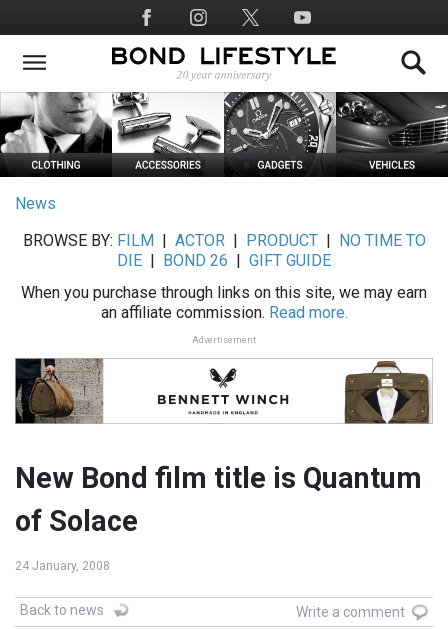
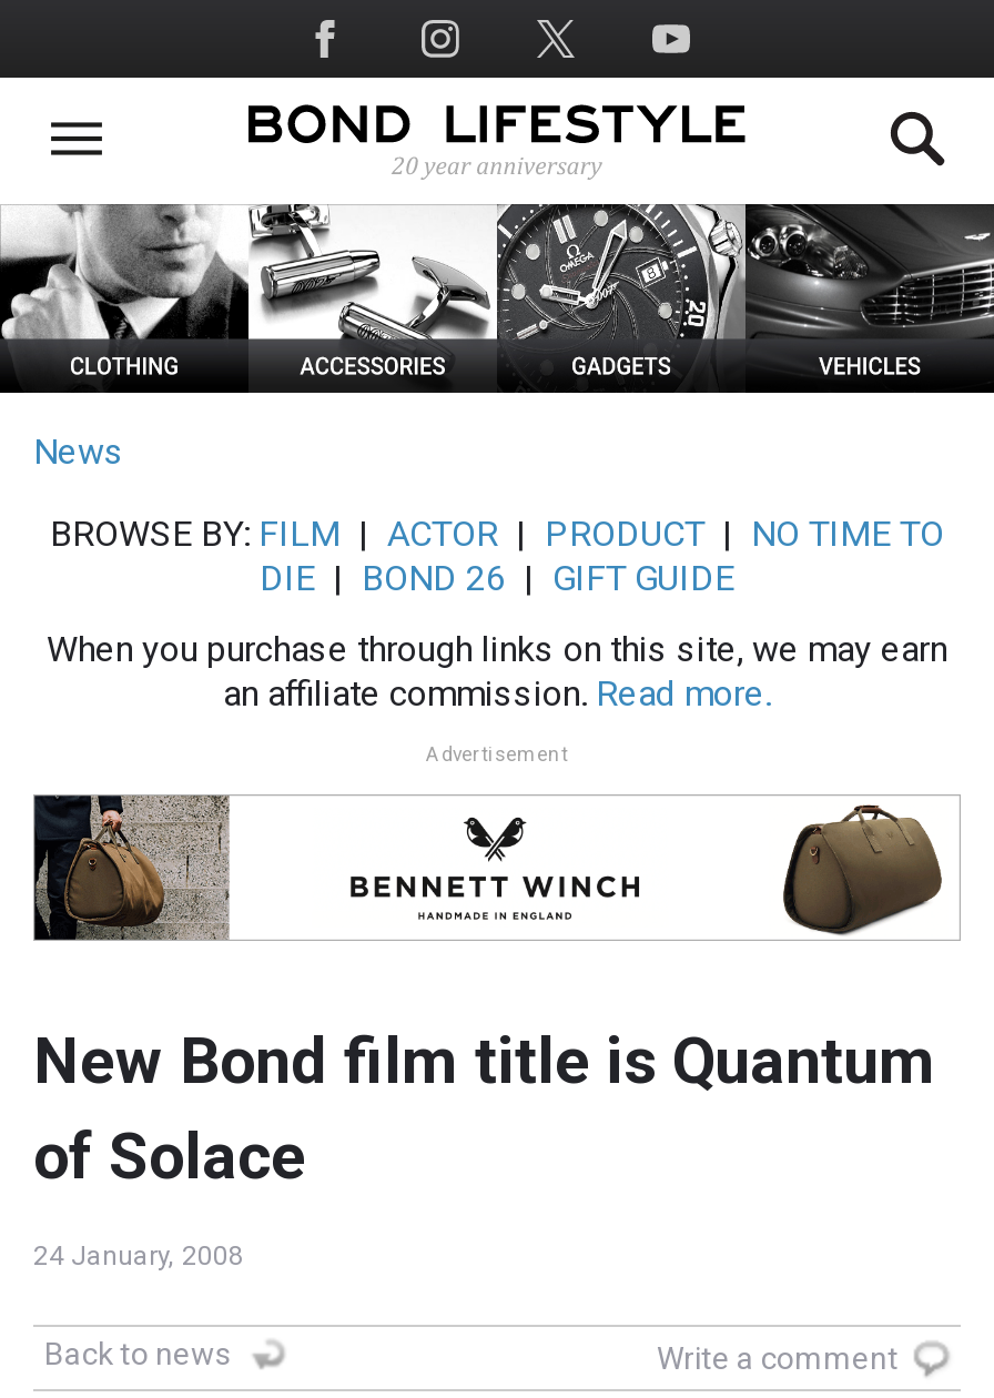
- [image]
+ [image]
